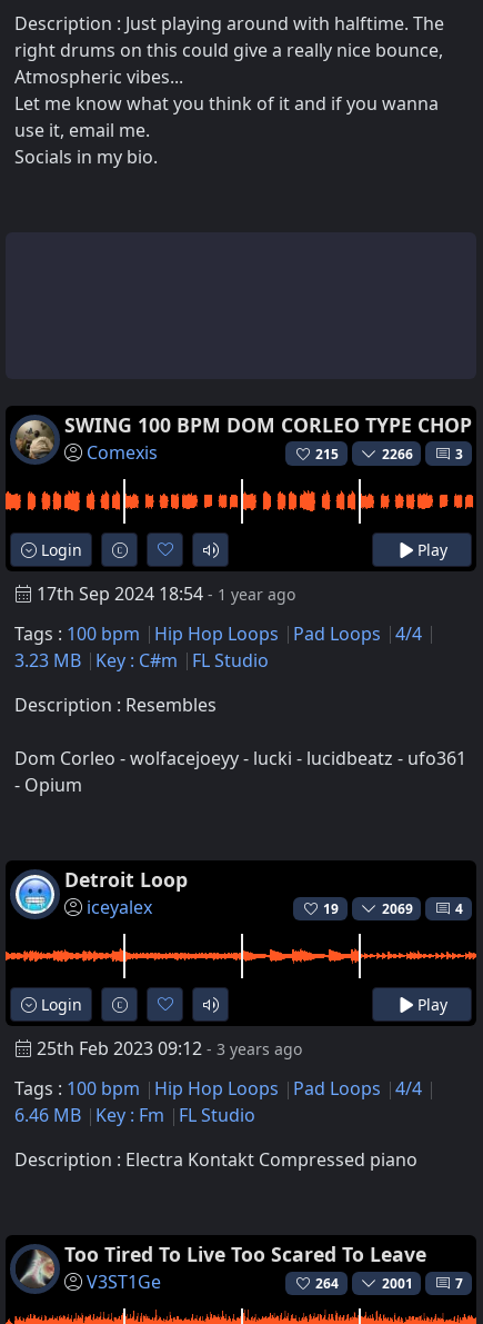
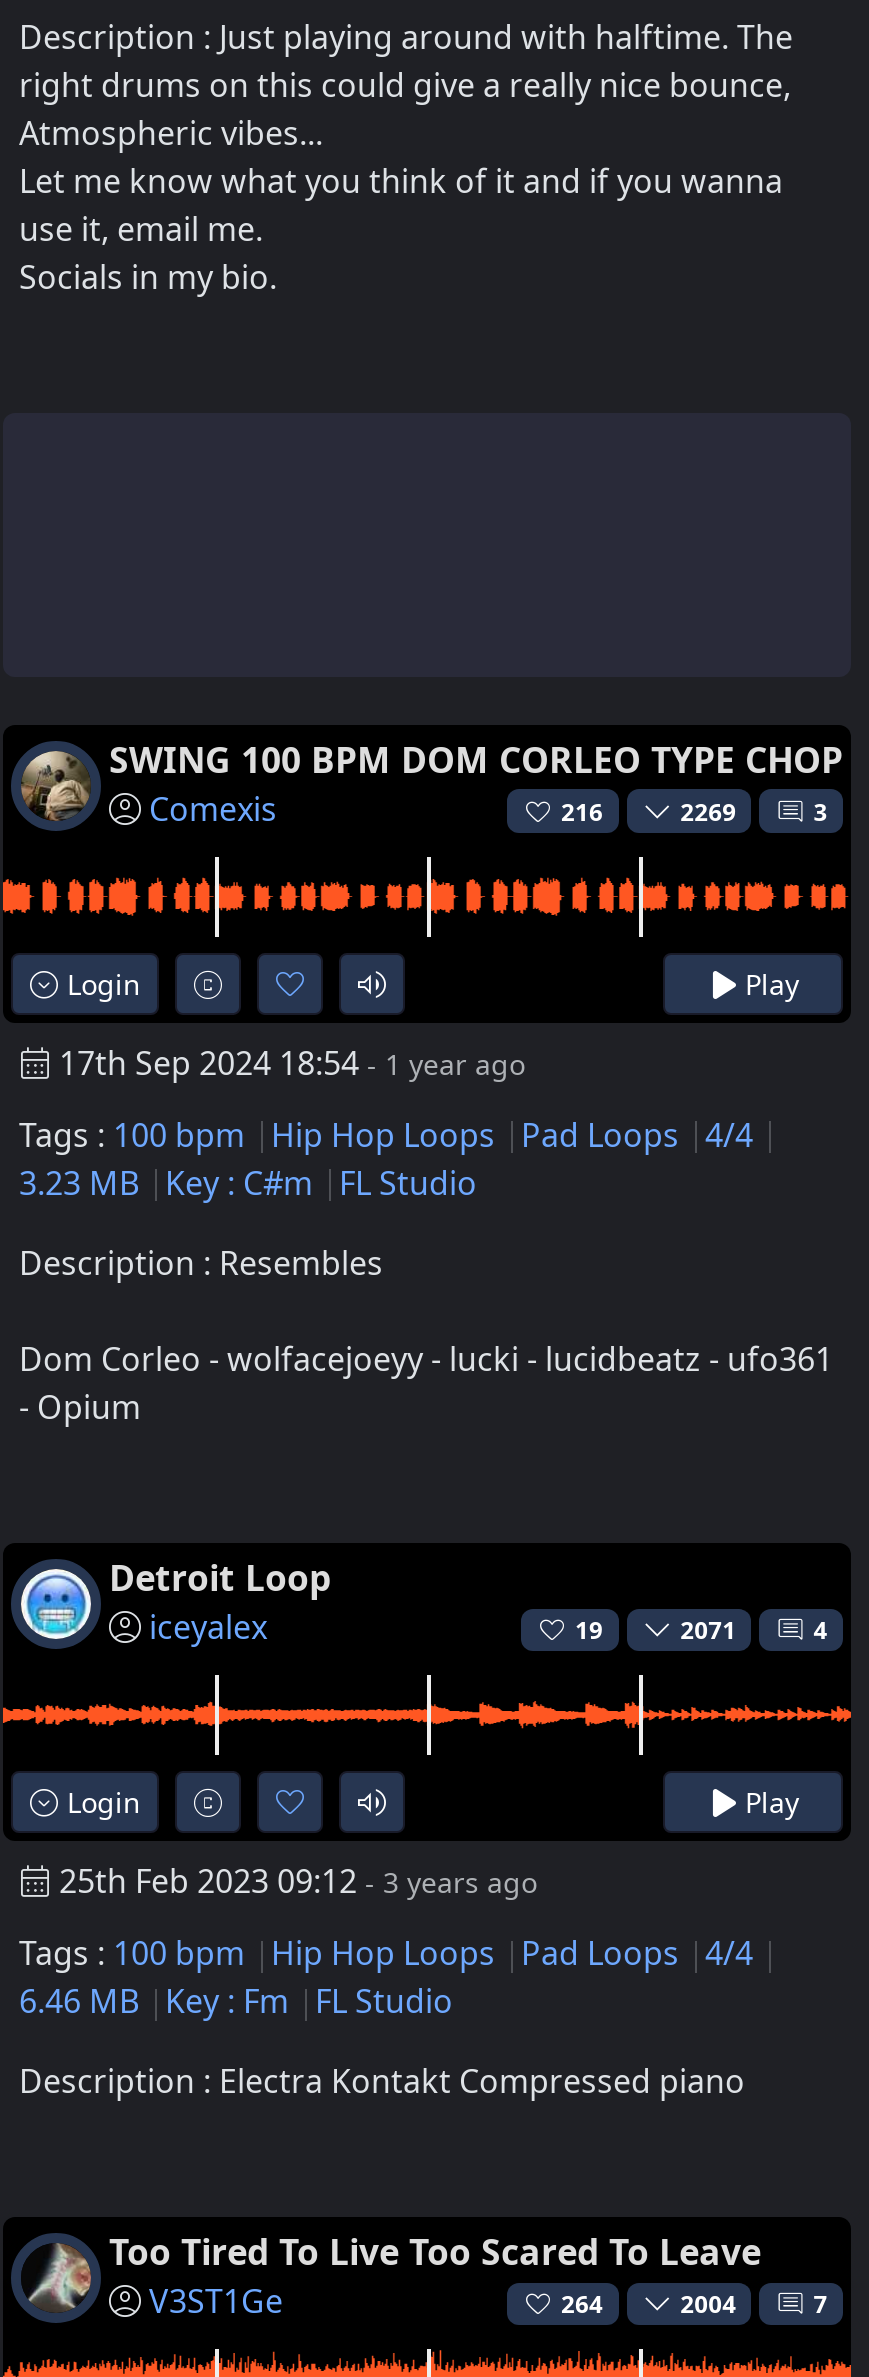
- 215
+ 216

- 2266
+ 2269

- 2069
+ 2071

- 2001
+ 2004
